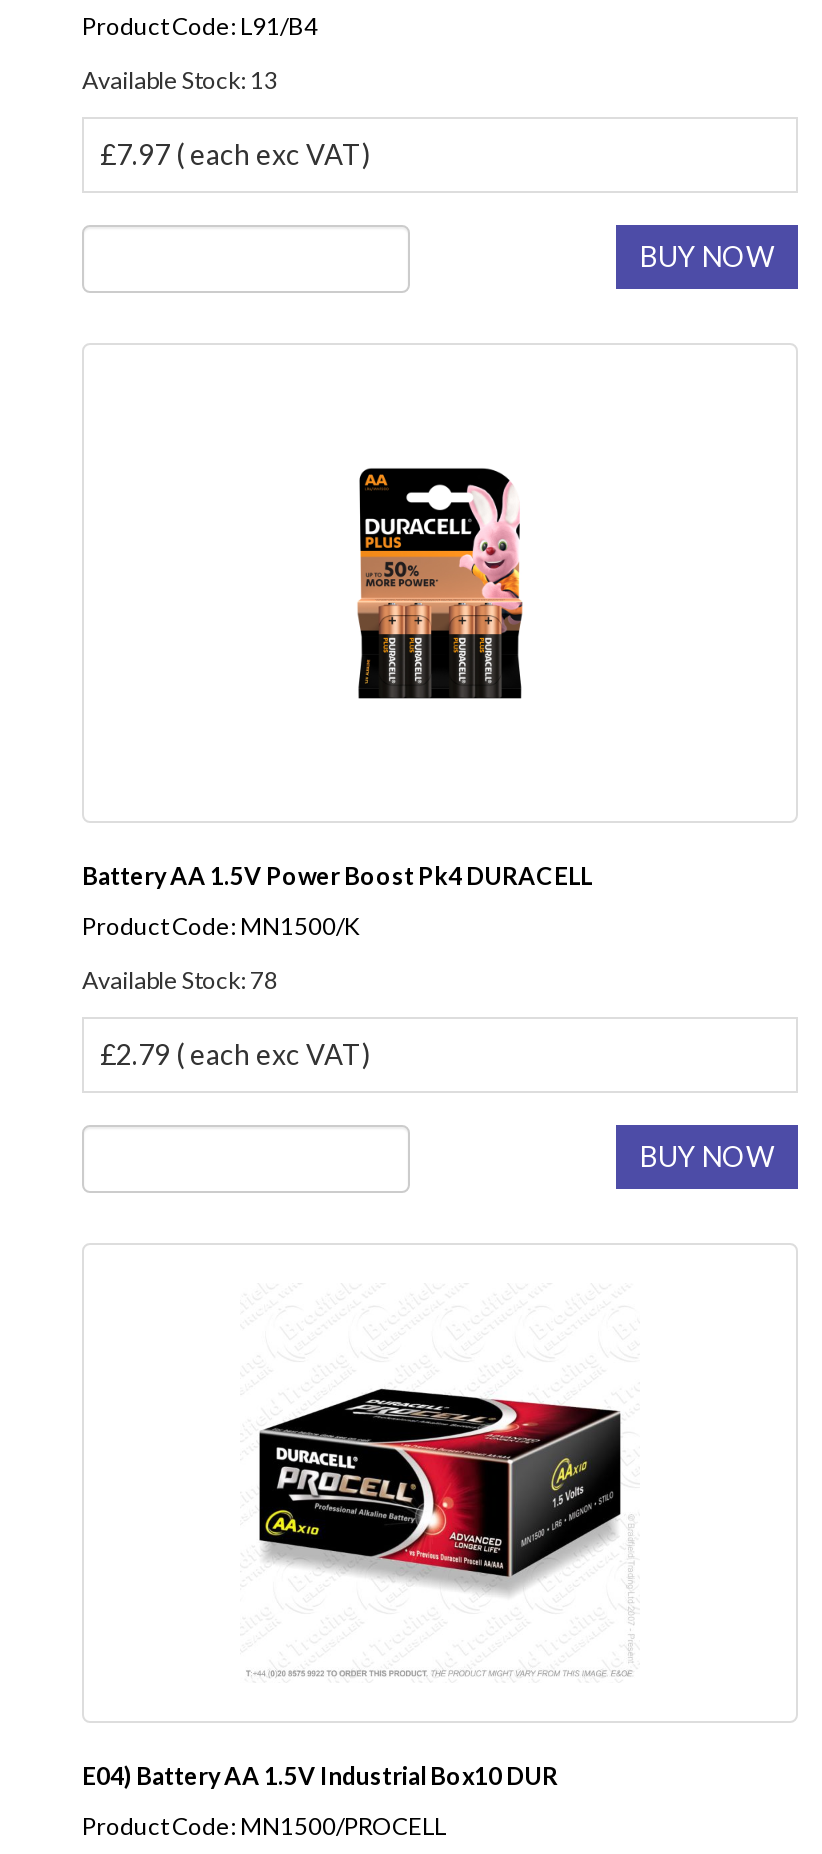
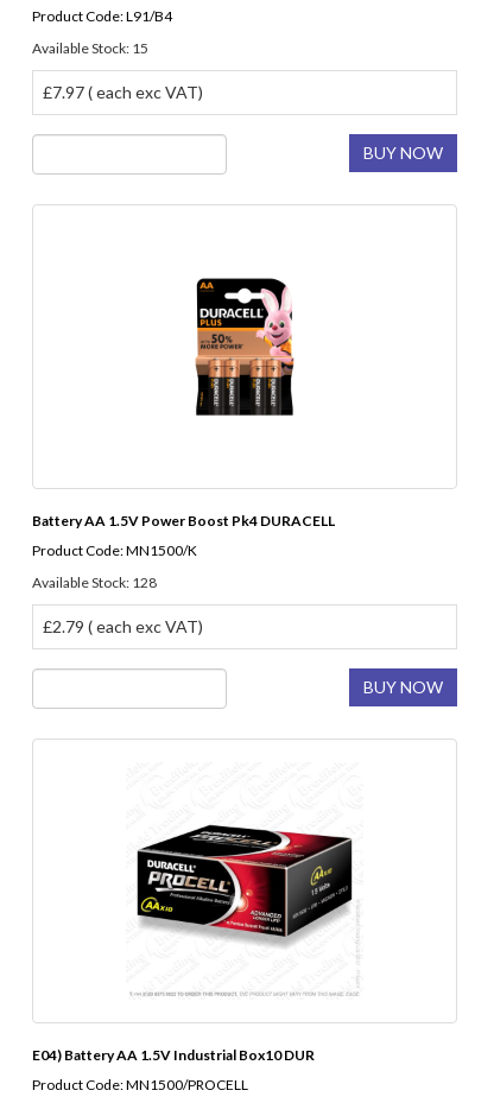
- Available Stock: 13
+ Available Stock: 15

- Available Stock: 78
+ Available Stock: 128
